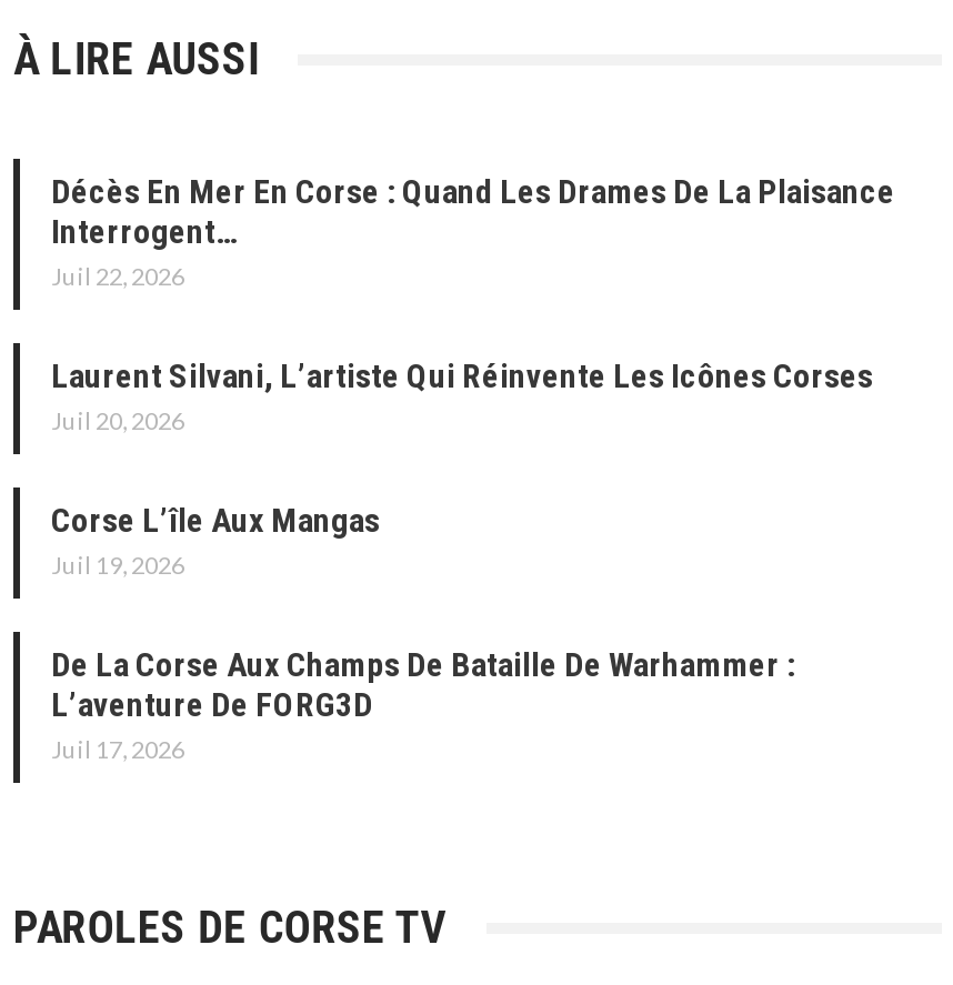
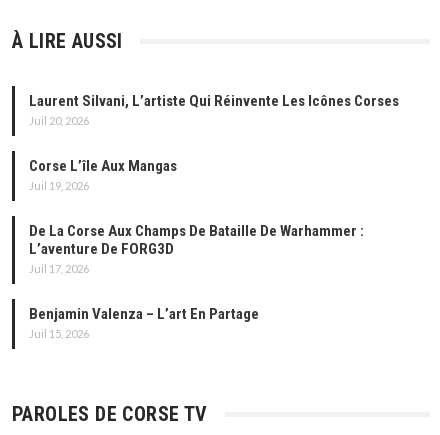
- Décès En Mer En Corse : Quand Les Drames De La Plaisance
- Interrogent…
- Juil 22, 2026

moved up: Laurent Silvani, L’artiste Qui Réinvente Les Icônes Corses | Juil 20, 2026 | Corse L’île Aux Mangas | Juil 19, 2026 | De La Corse Aux Champs De Bataille De Warhammer : | L’aventure De FORG3D | Juil 17, 2026

+ Benjamin Valenza – L’art En Partage
+ Juil 15, 2026
